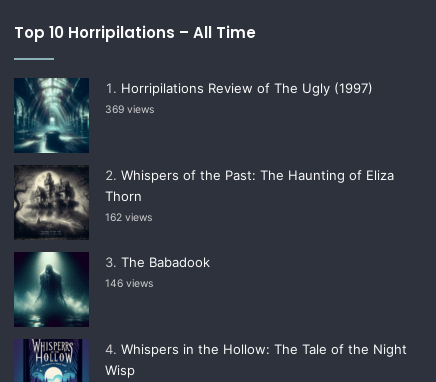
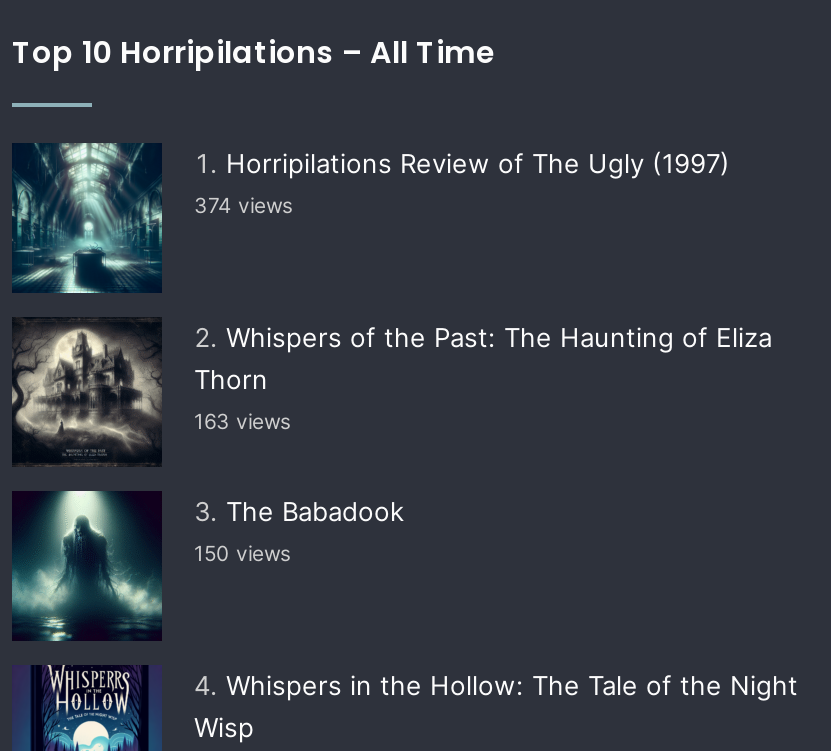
- 369 views
+ 374 views

- 162 views
+ 163 views

- 146 views
+ 150 views
